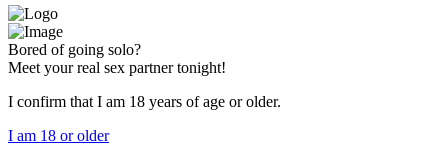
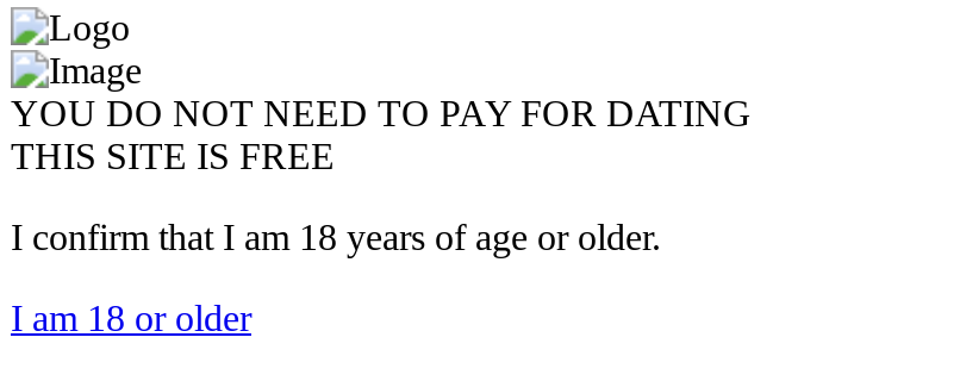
- Bored of going solo?
- Meet your real sex partner tonight!
+ YOU DO NOT NEED TO PAY FOR DATING
+ THIS SITE IS FREE
